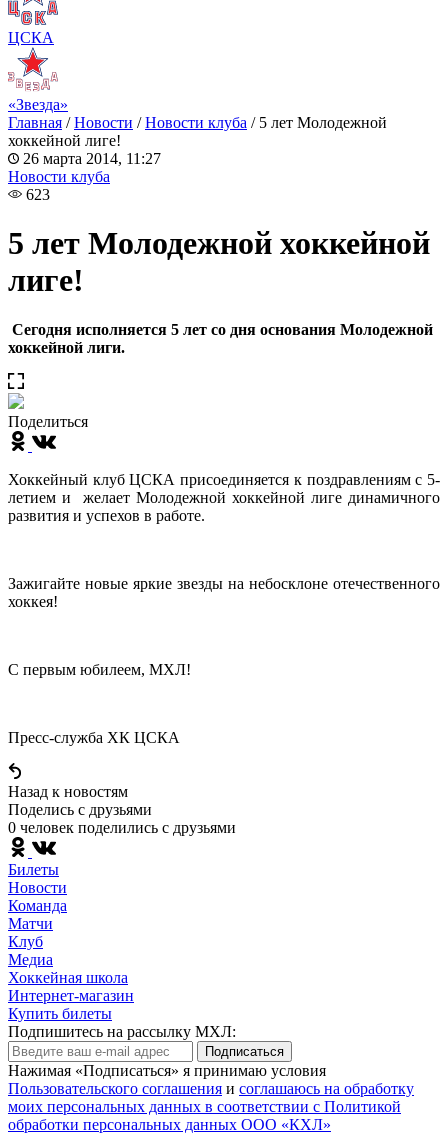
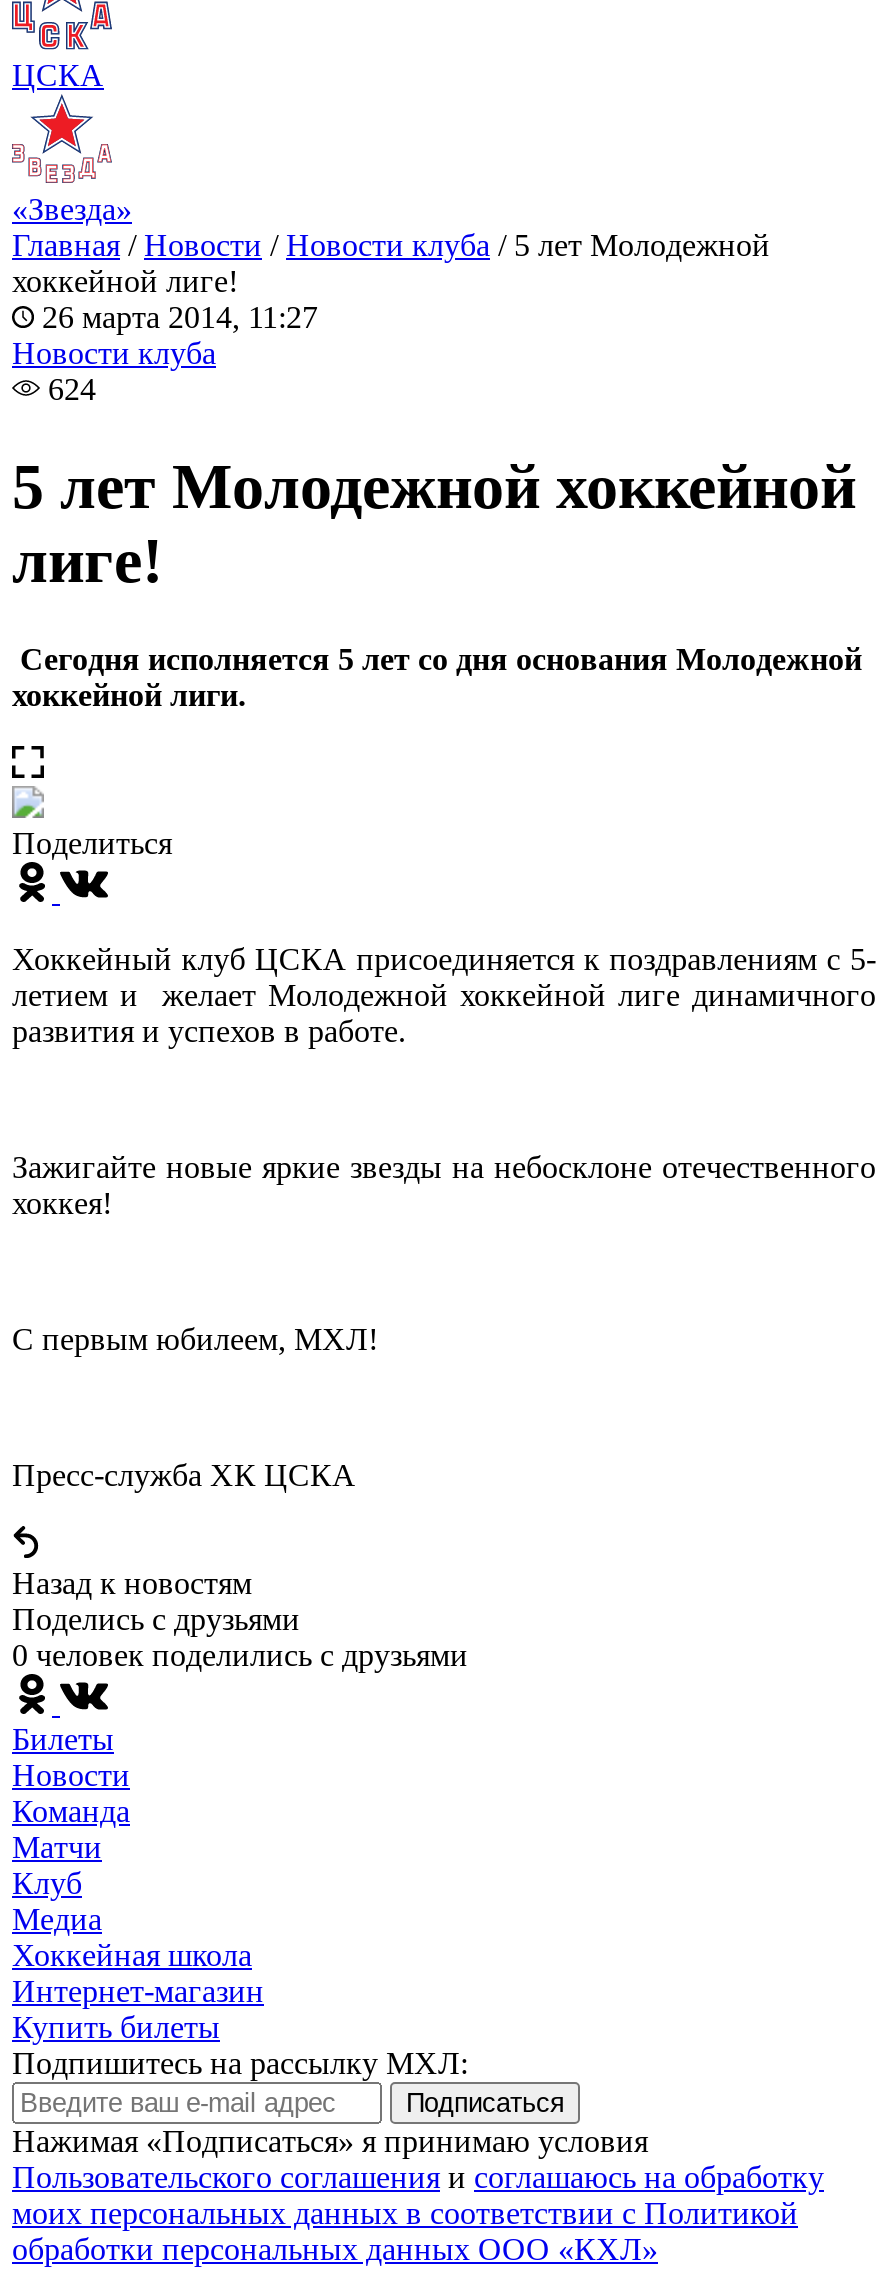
- 623
+ 624
